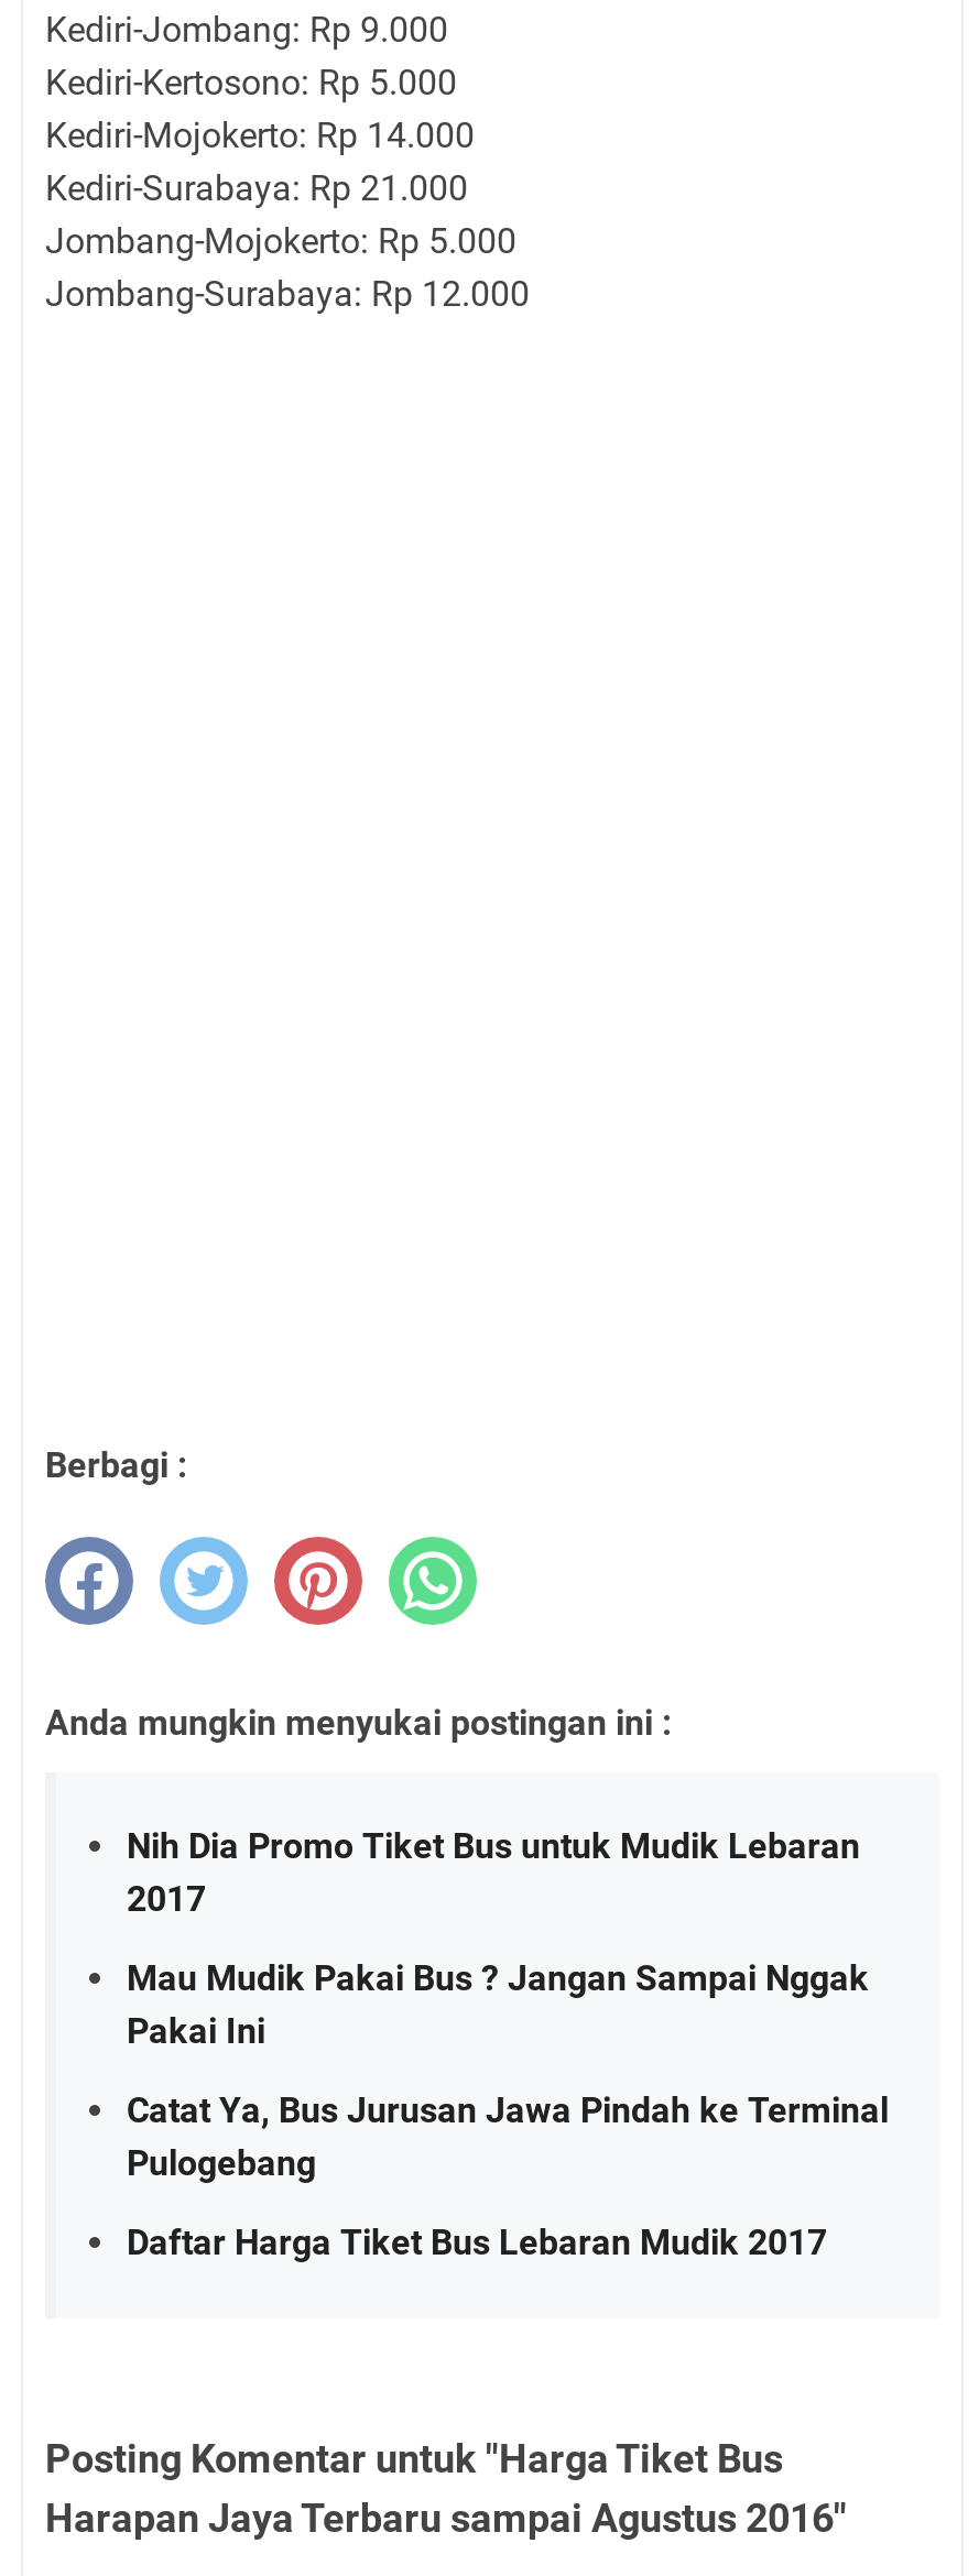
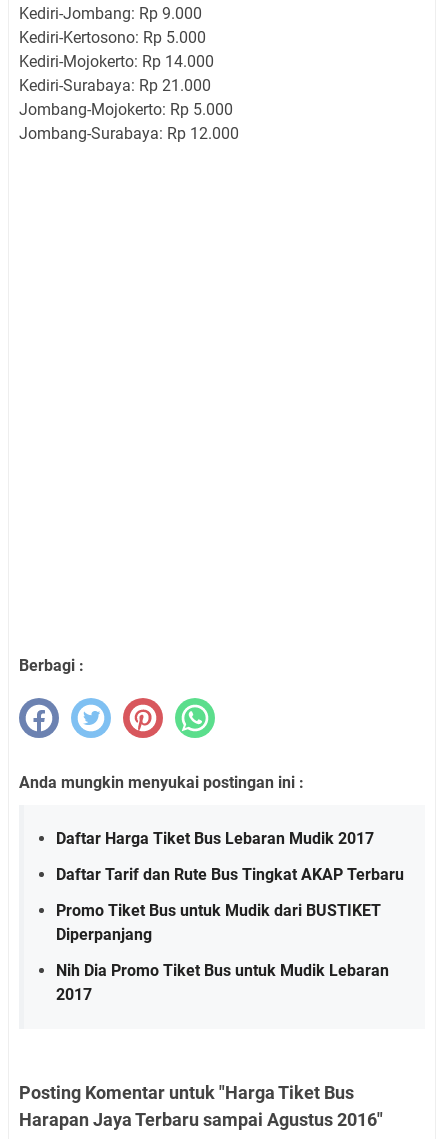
+ Daftar Tarif dan Rute Bus Tingkat AKAP Terbaru
+ Promo Tiket Bus untuk Mudik dari BUSTIKET
+ Diperpanjang

moved down: Nih Dia Promo Tiket Bus untuk Mudik Lebaran | 2017

- Mau Mudik Pakai Bus ? Jangan Sampai Nggak
- Pakai Ini
- Catat Ya, Bus Jurusan Jawa Pindah ke Terminal
- Pulogebang

moved up: Daftar Harga Tiket Bus Lebaran Mudik 2017
